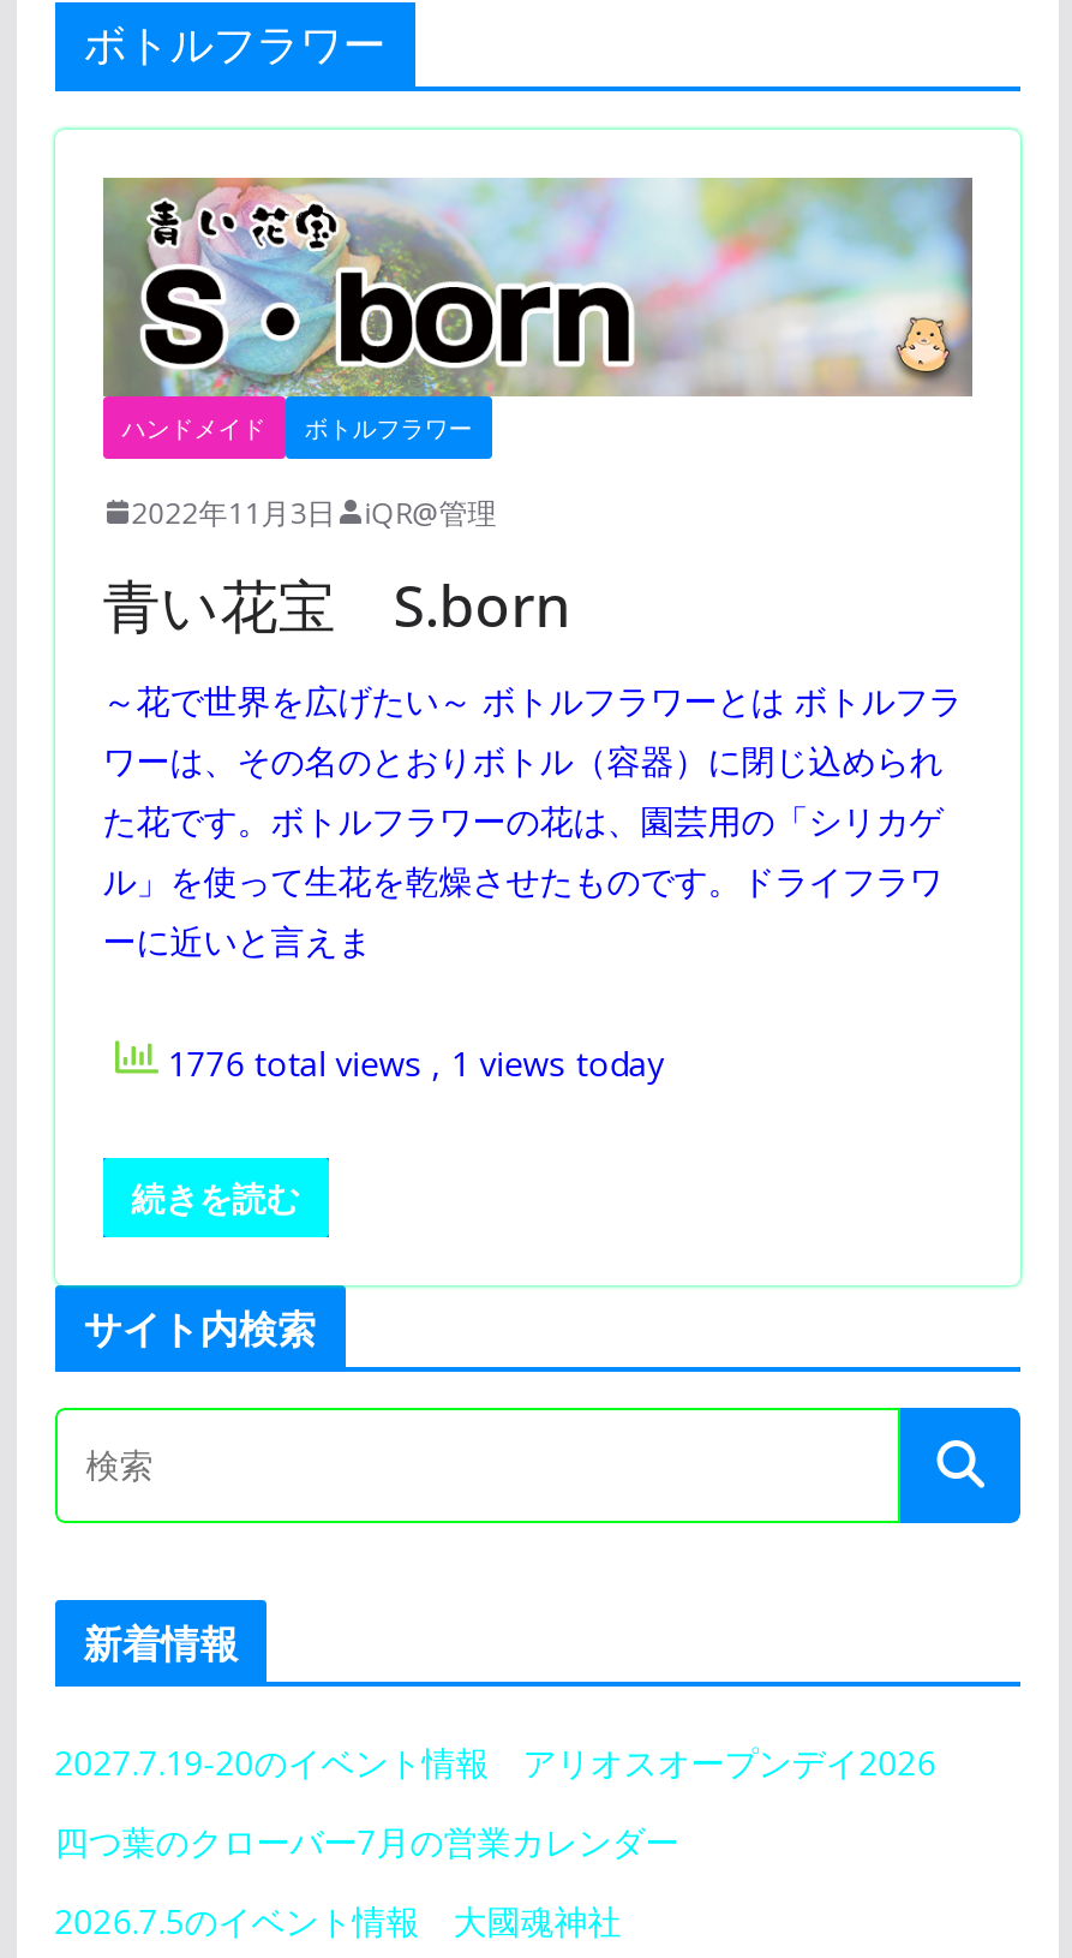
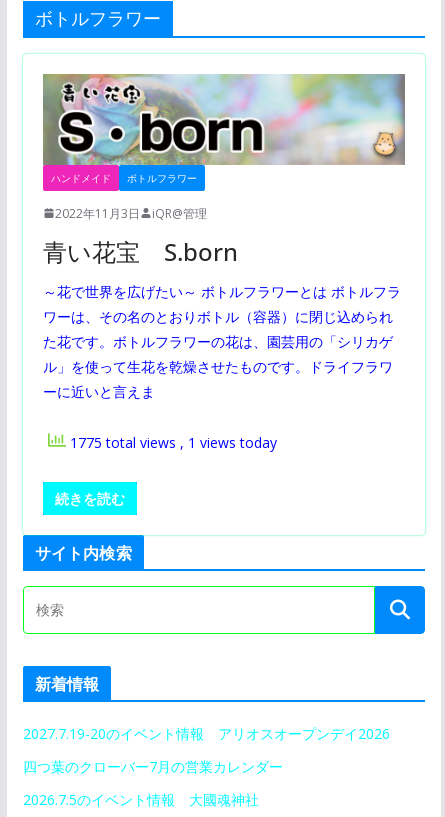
- 1776 total views, 1 views today
+ 1775 total views, 1 views today
